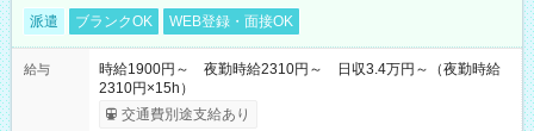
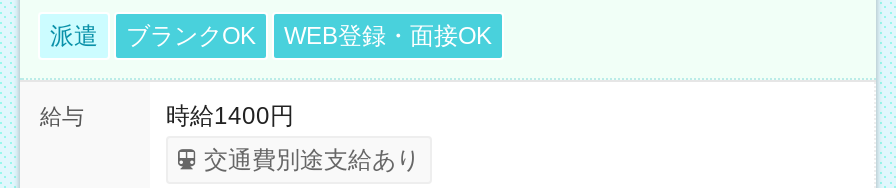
- 時給1900円～ 夜勤時給2310円～ 日収3.4万円～（夜勤時給
- 2310円×15h）
+ 時給1400円
